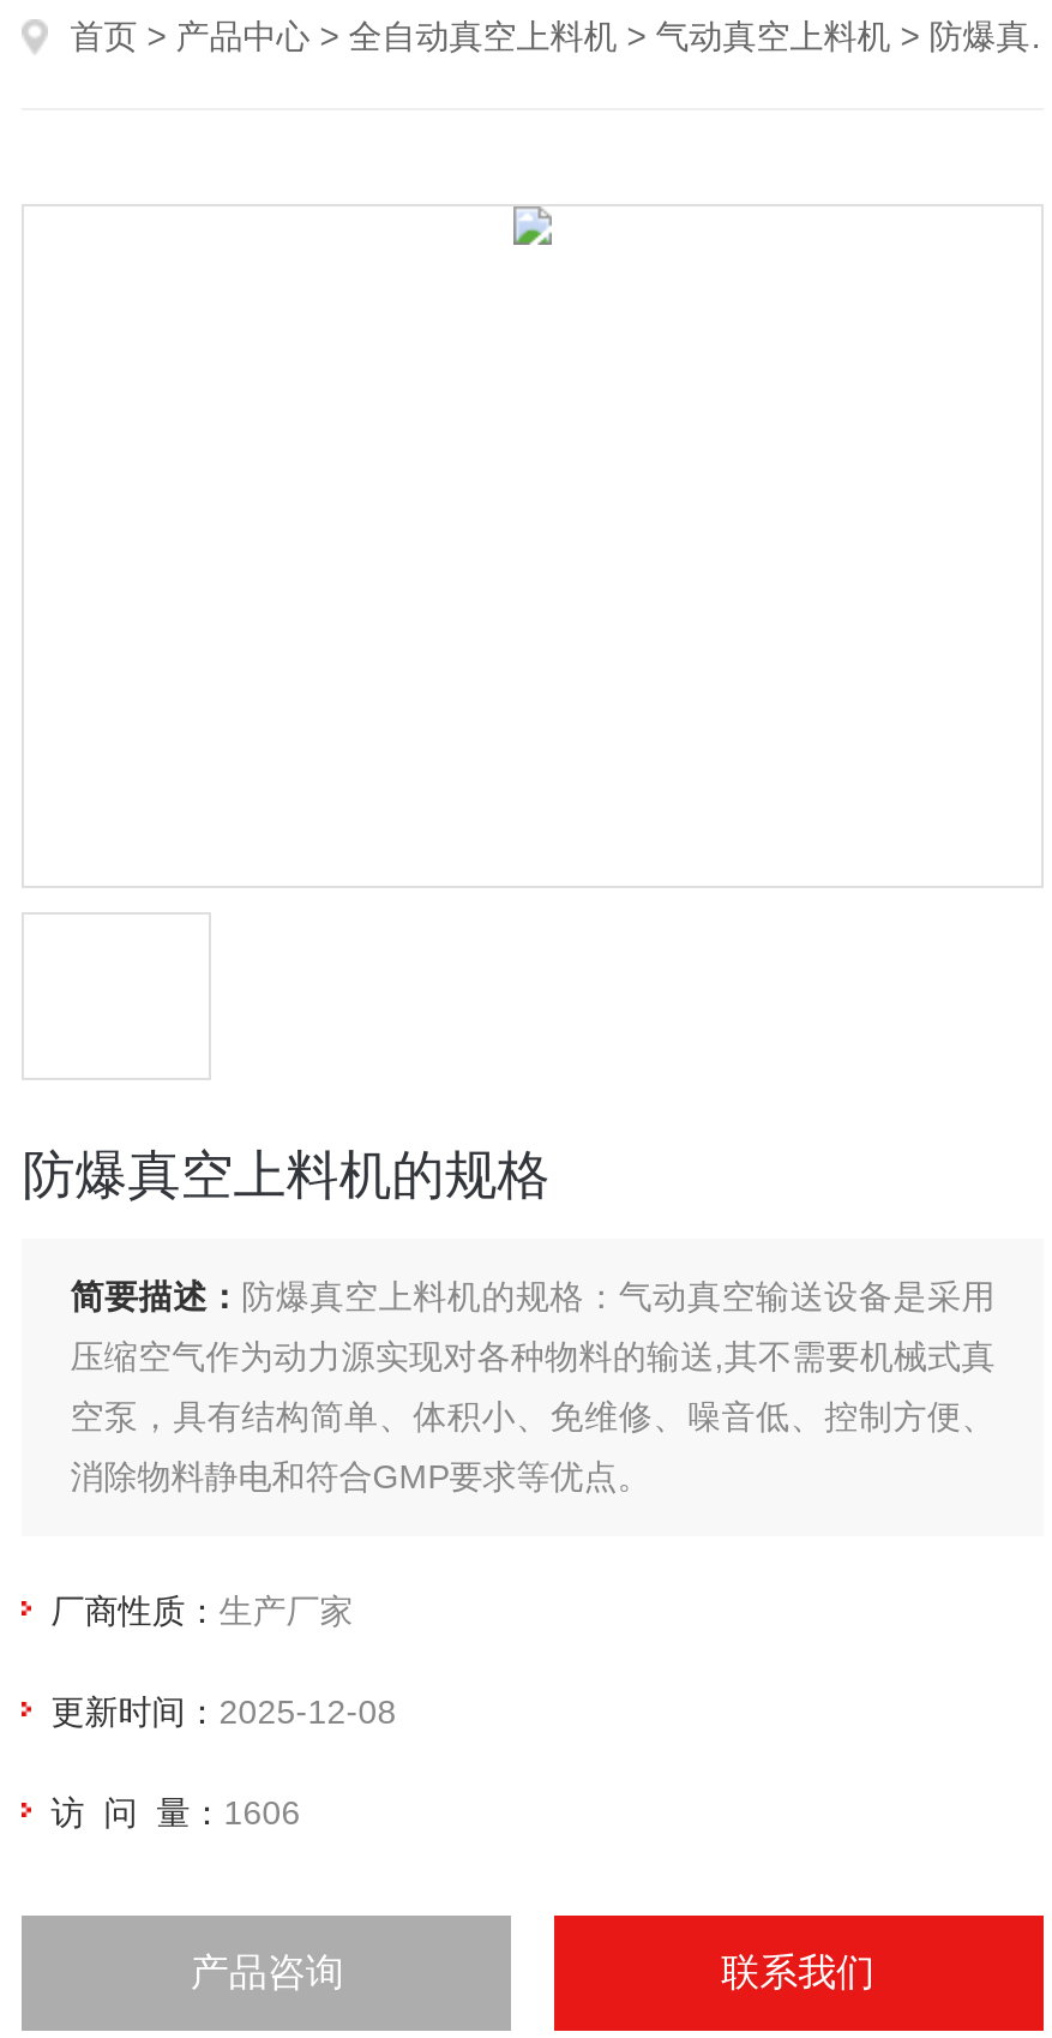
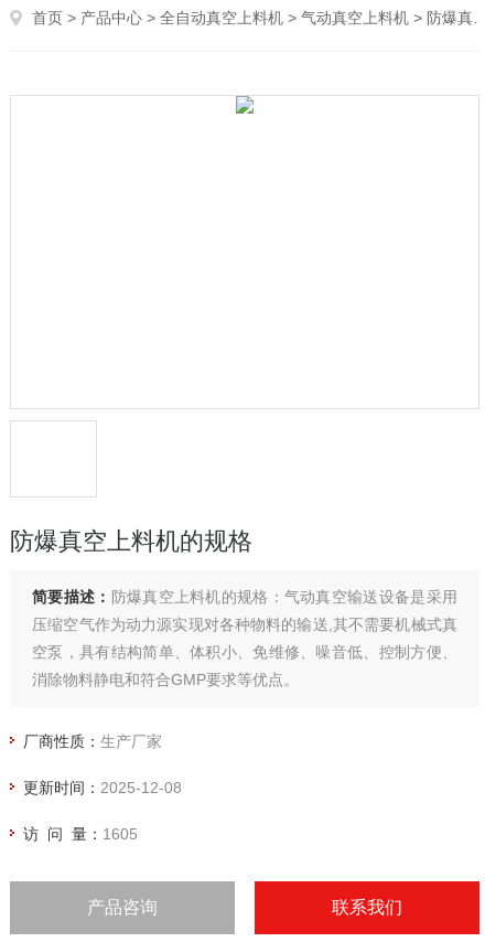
- 访 问 量：1606
+ 访 问 量：1605
